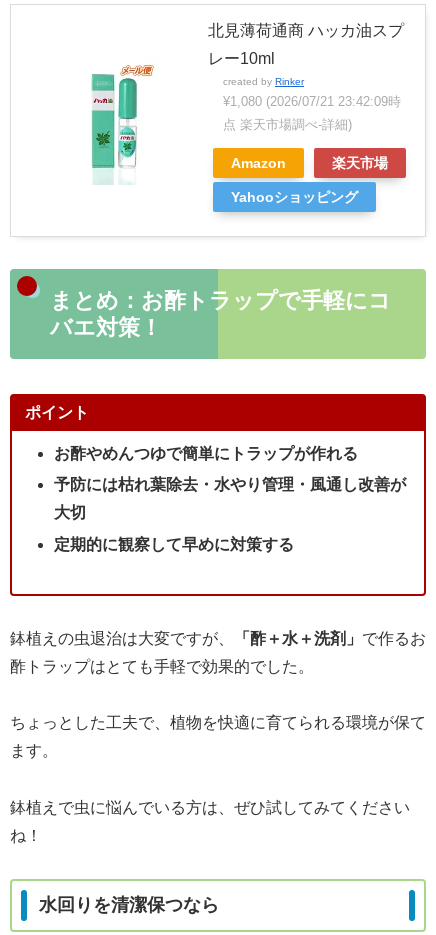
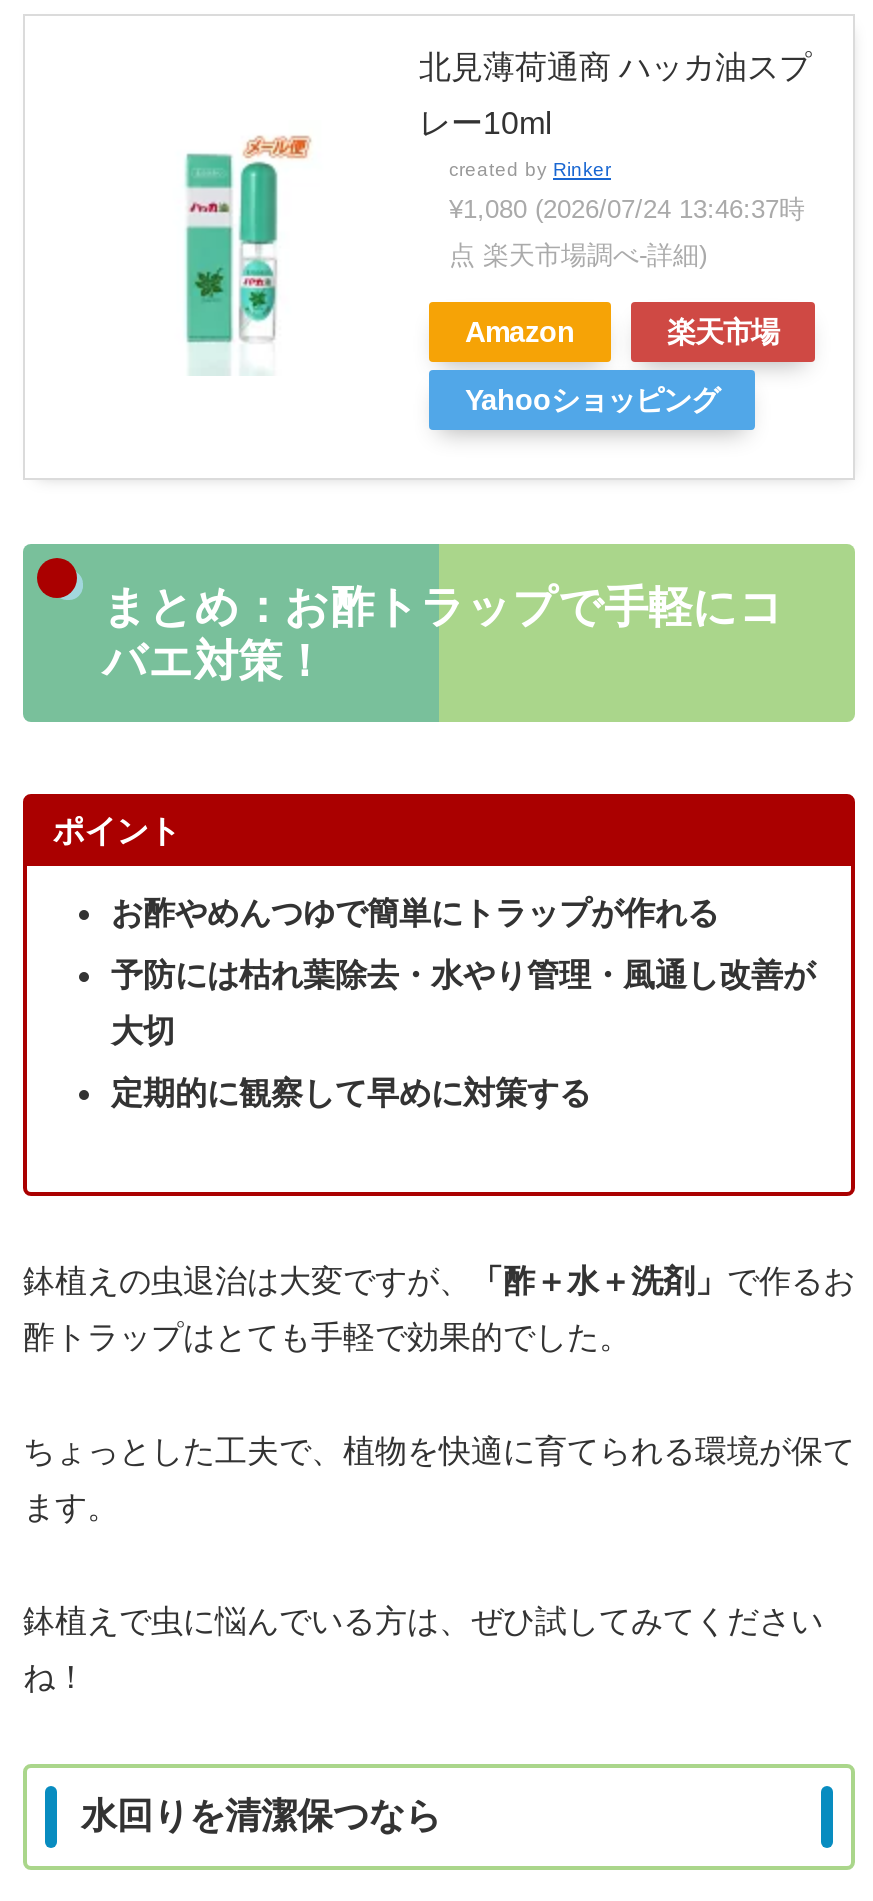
- ¥1,080 (2026/07/21 23:42:09時
+ ¥1,080 (2026/07/24 13:46:37時
